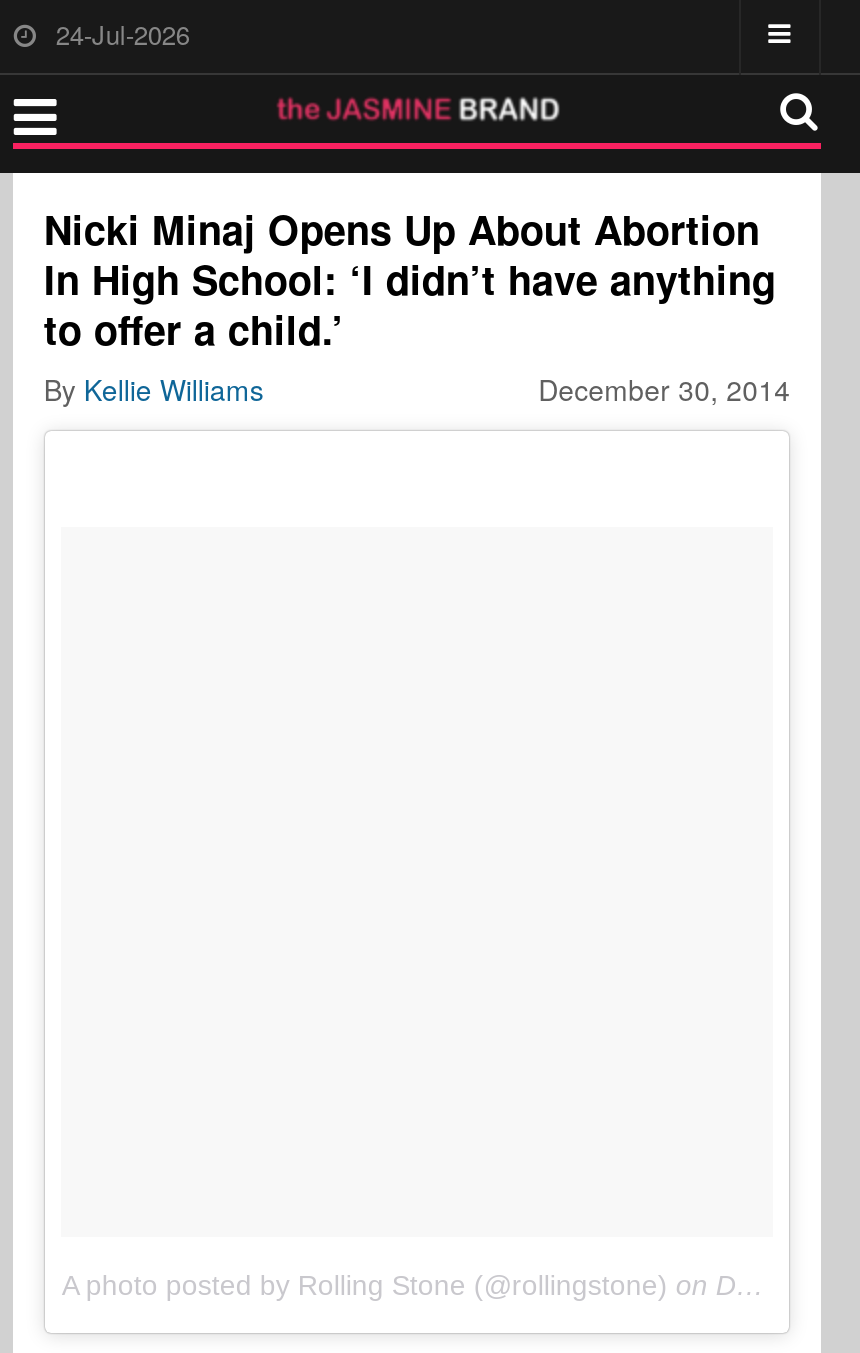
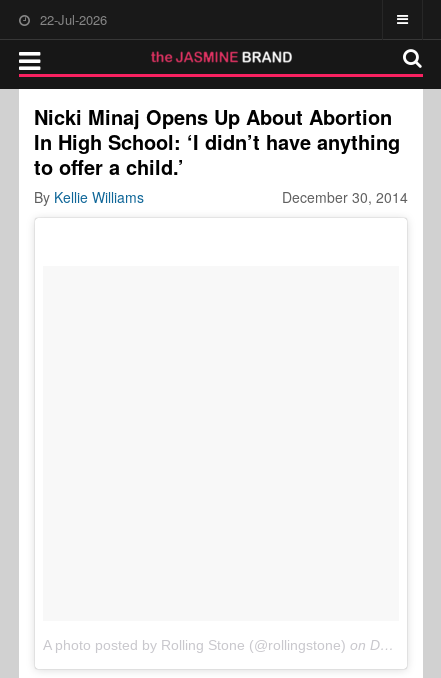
- 24-Jul-2026
+ 22-Jul-2026
